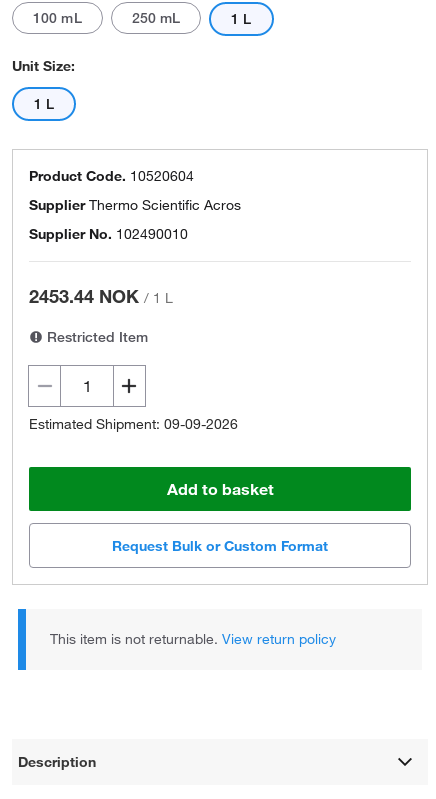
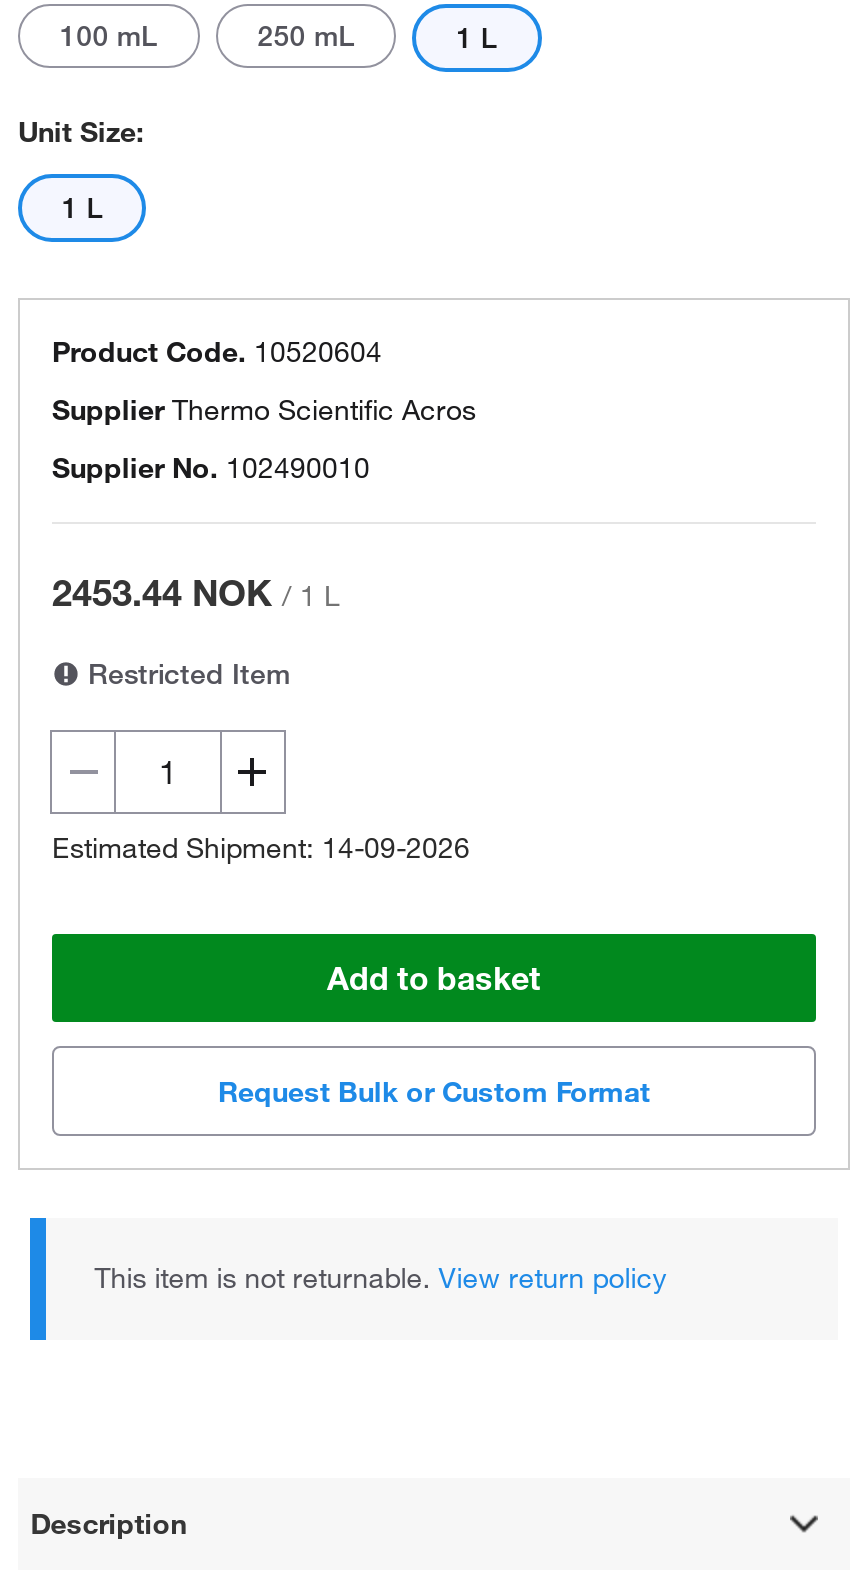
- Estimated Shipment: 09-09-2026
+ Estimated Shipment: 14-09-2026
